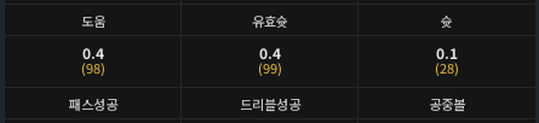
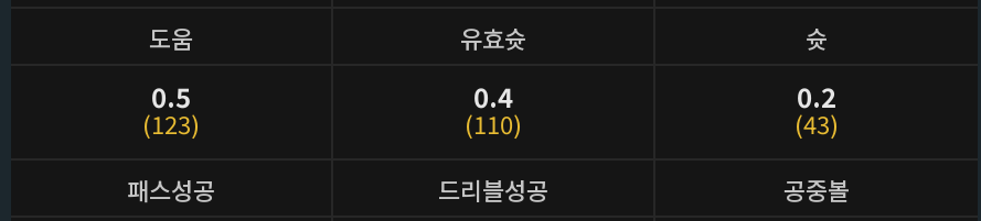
- 0.4
+ 0.5

- 0.1
+ 0.2

- (98)
+ (123)

- (99)
+ (110)

- (28)
+ (43)
